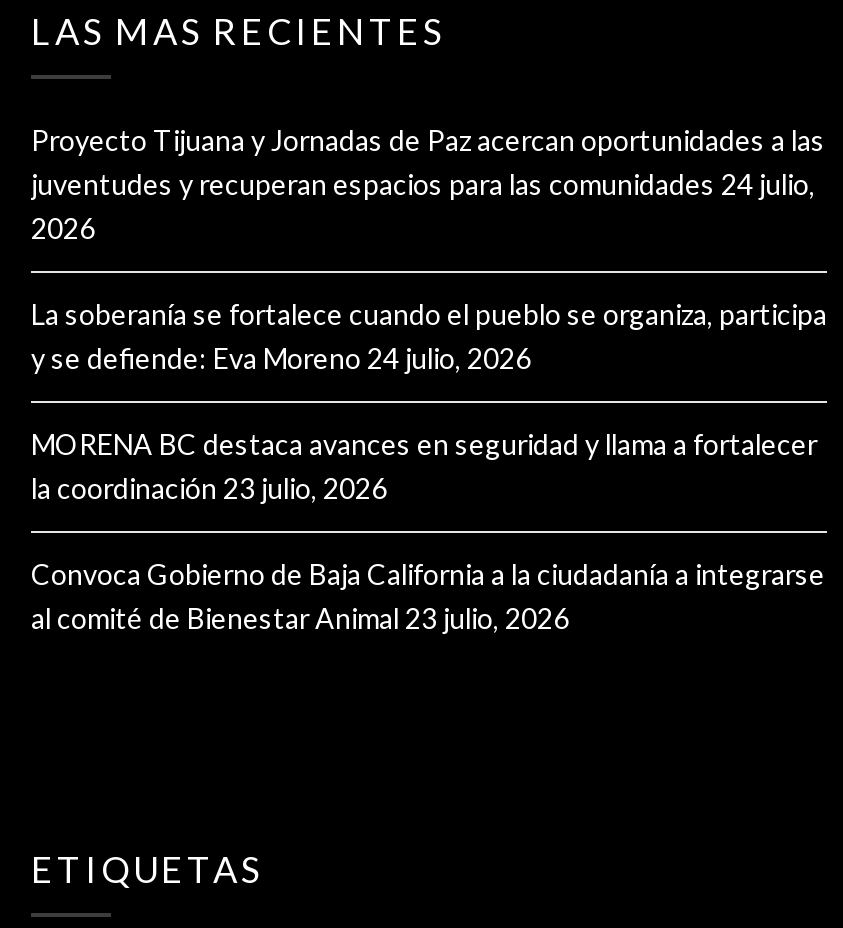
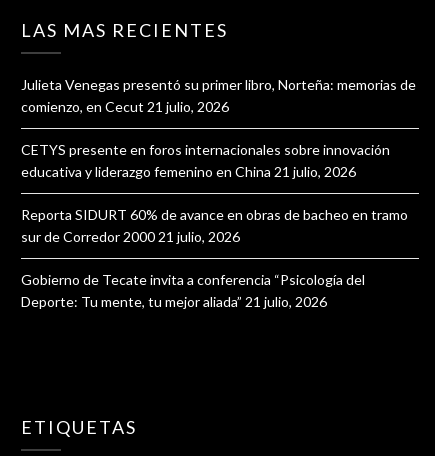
- Proyecto Tijuana y Jornadas de Paz acercan oportunidades a las
- juventudes y recuperan espacios para las comunidades 24 julio,
- 2026
+ Julieta Venegas presentó su primer libro, Norteña: memorias de
+ comienzo, en Cecut 21 julio, 2026

- La soberanía se fortalece cuando el pueblo se organiza, participa
- y se defiende: Eva Moreno 24 julio, 2026
+ CETYS presente en foros internacionales sobre innovación
+ educativa y liderazgo femenino en China 21 julio, 2026

- MORENA BC destaca avances en seguridad y llama a fortalecer
- la coordinación 23 julio, 2026
+ Reporta SIDURT 60% de avance en obras de bacheo en tramo
+ sur de Corredor 2000 21 julio, 2026

- Convoca Gobierno de Baja California a la ciudadanía a integrarse
- al comité de Bienestar Animal 23 julio, 2026
+ Gobierno de Tecate invita a conferencia “Psicología del
+ Deporte: Tu mente, tu mejor aliada” 21 julio, 2026
